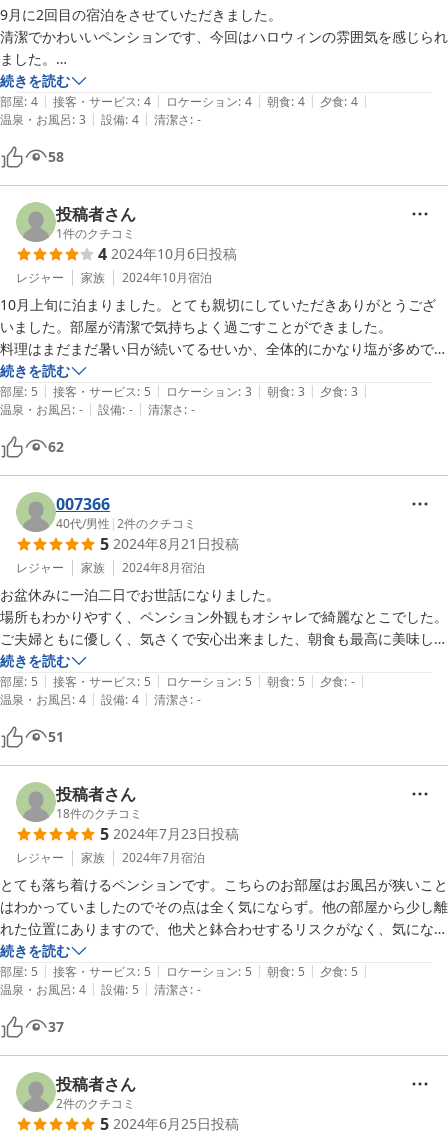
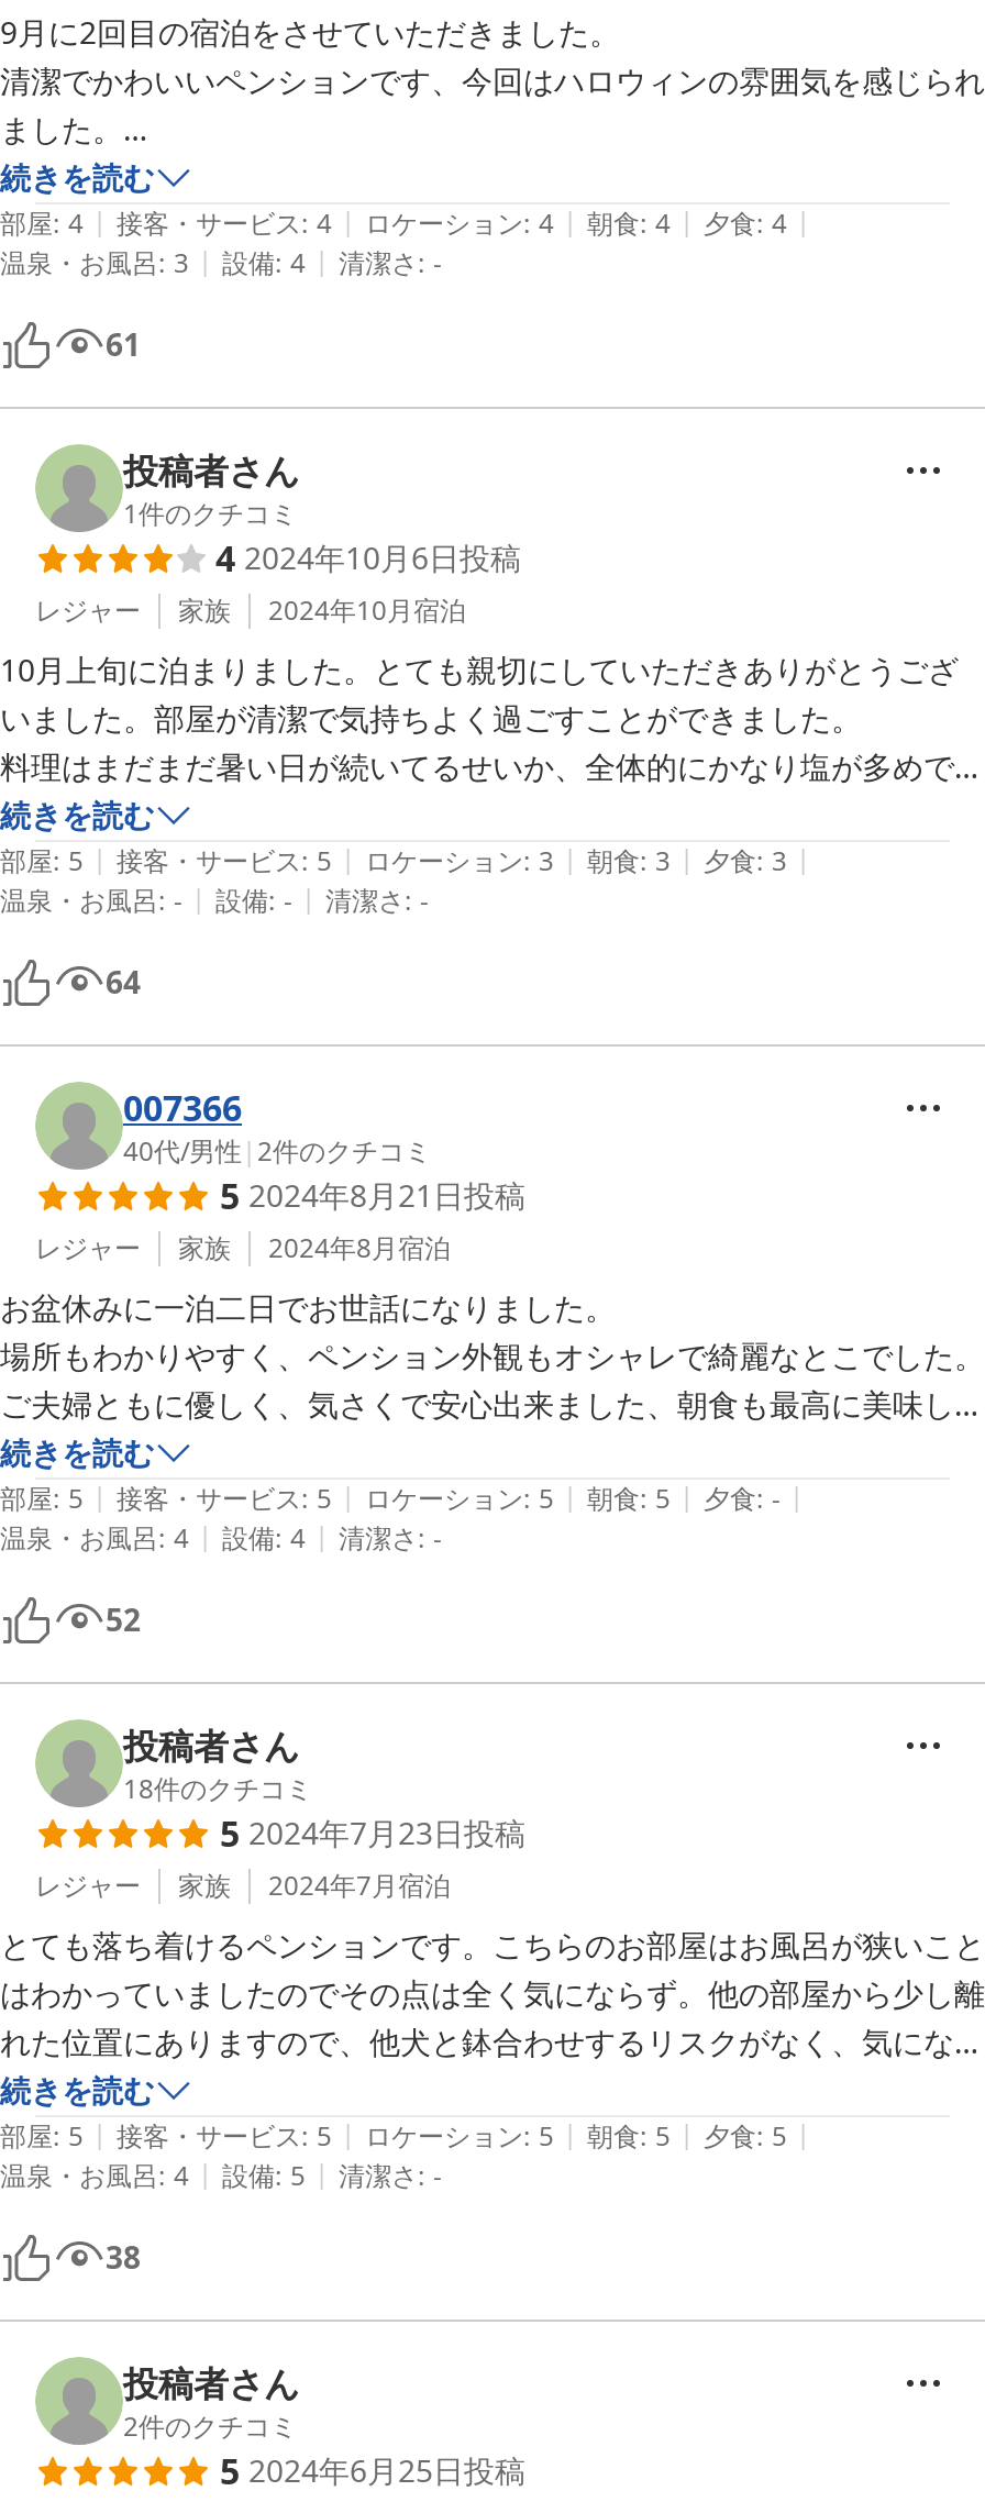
- 58
+ 61

- 62
+ 64

- 51
+ 52

- 37
+ 38
